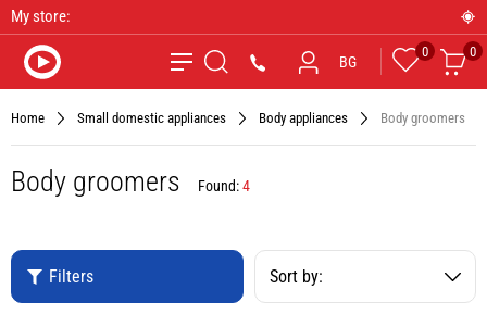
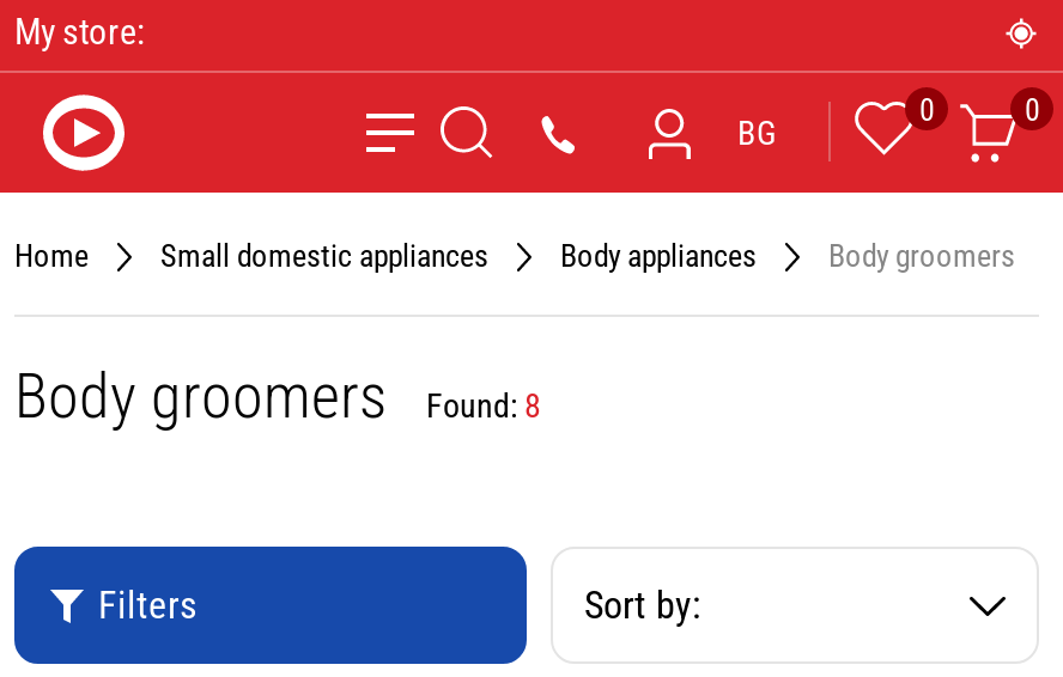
- Body groomers Found: 4
+ Body groomers Found: 8
